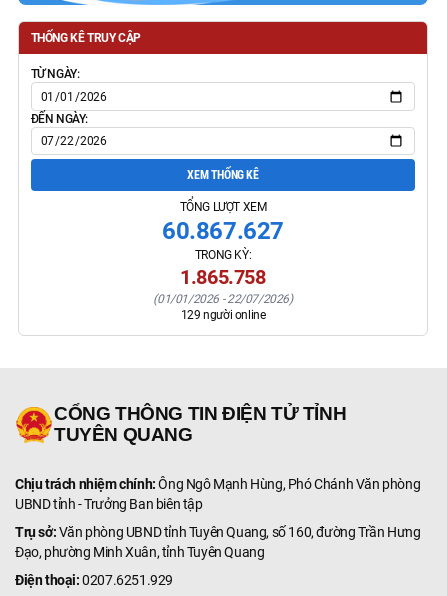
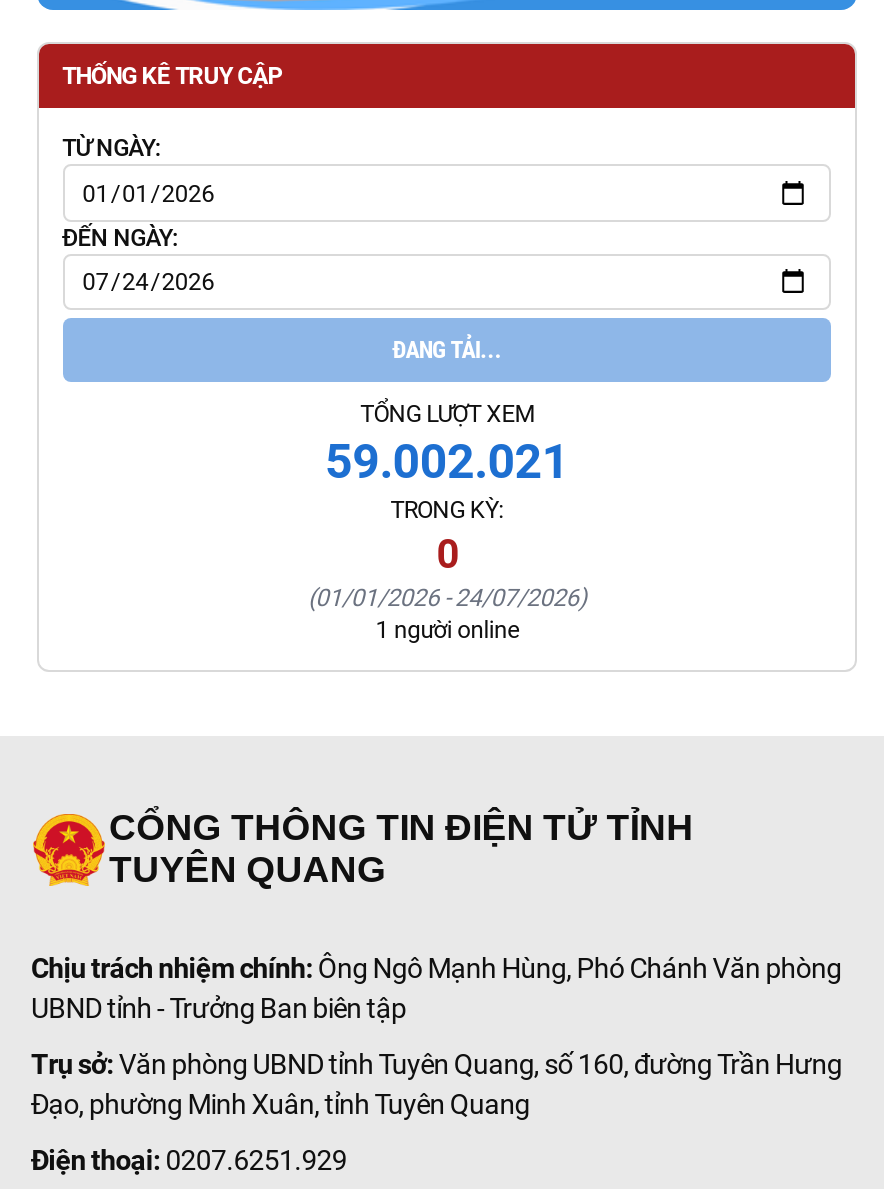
- XEM THỐNG KÊ
+ ĐANG TẢI...

- 60.867.627
+ 59.002.021

- 1.865.758
+ 0

- (01/01/2026 -22/07/2026)
+ (01/01/2026 -24/07/2026)

- 129 người online
+ 1 người online
